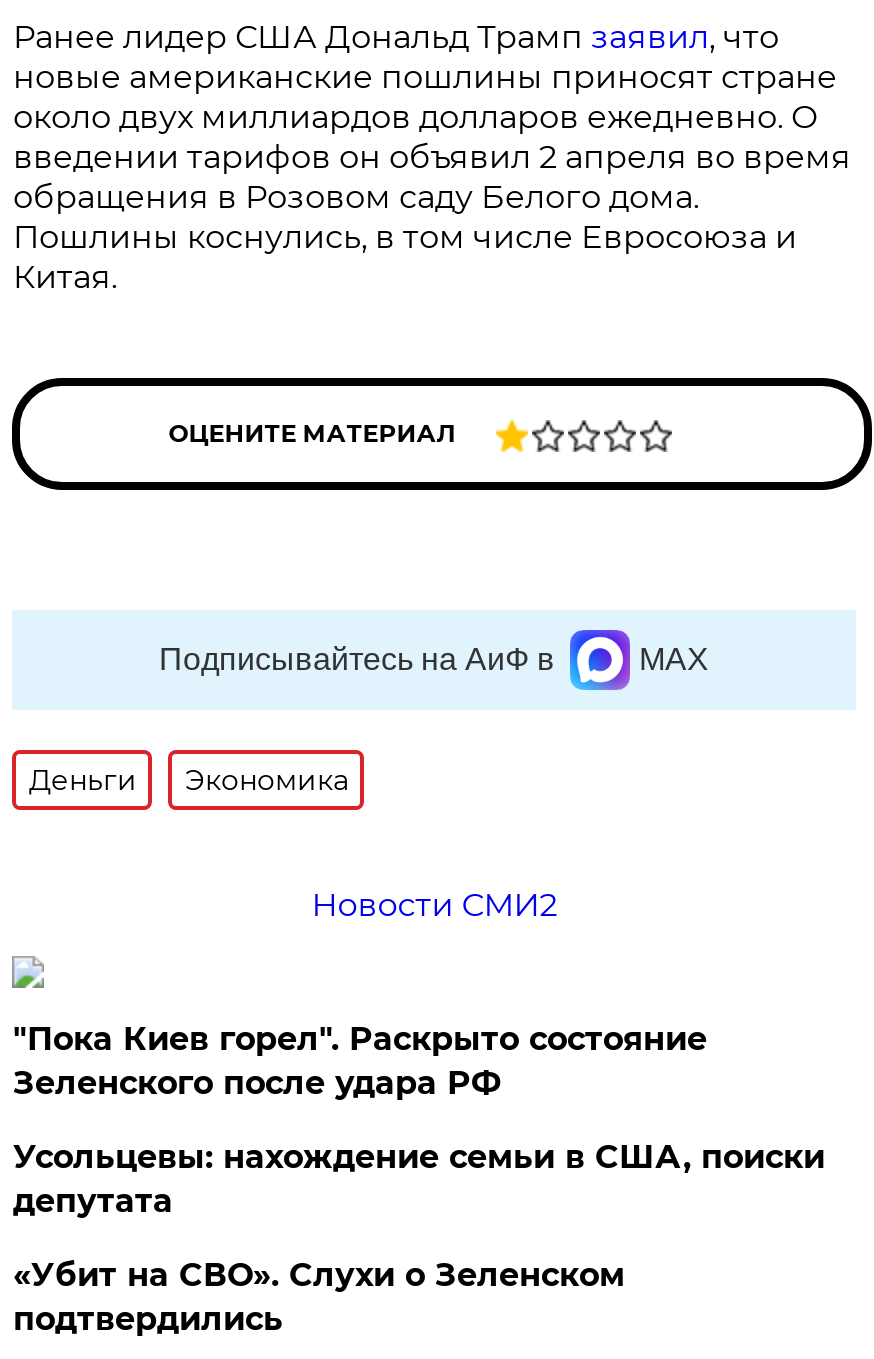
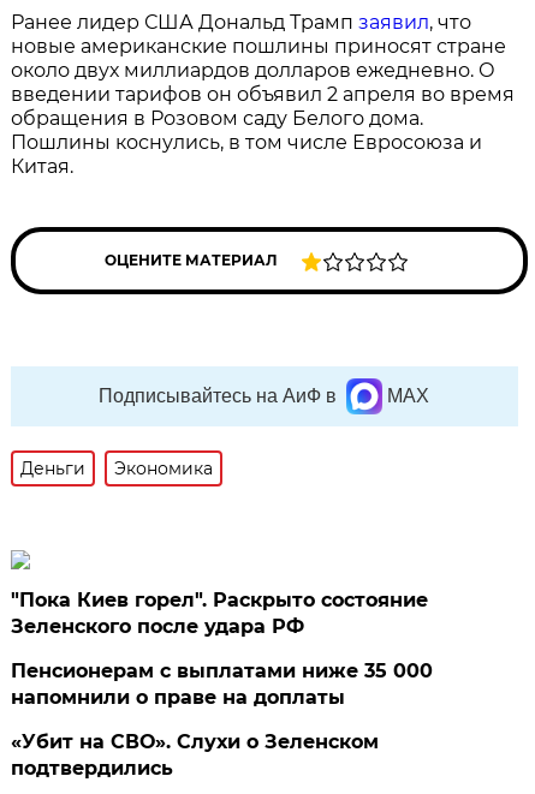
- Новости СМИ2

- Усольцевы: нахождение семьи в США, поиски
- депутата
+ Пенсионерам с выплатами ниже 35 000
+ напомнили о праве на доплаты
